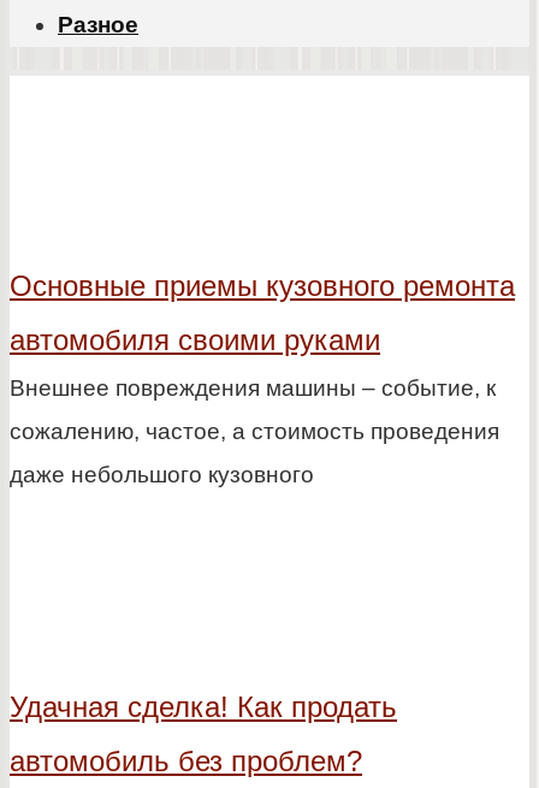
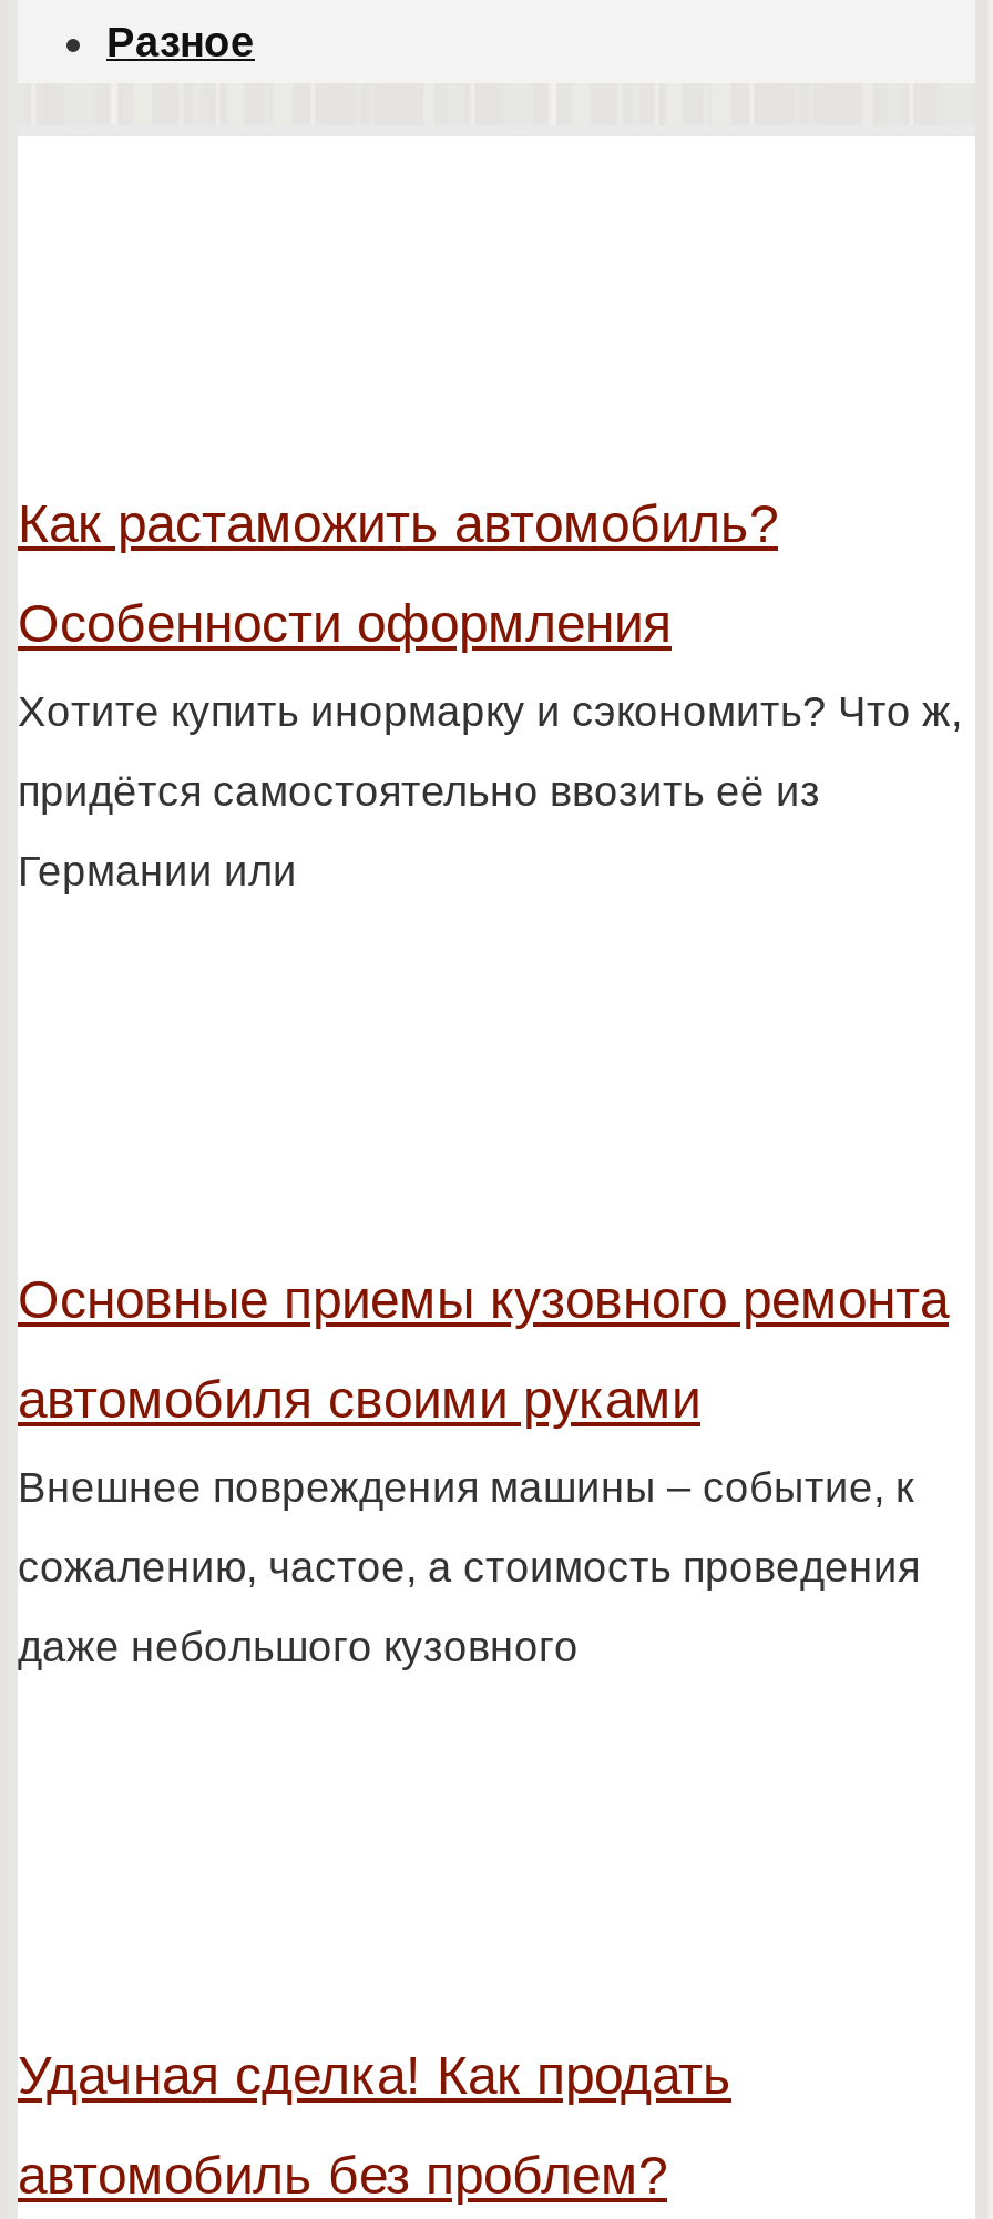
+ Как растаможить автомобиль?
+ Особенности оформления
+ Хотите купить инормарку и сэкономить? Что ж,
+ придётся самостоятельно ввозить её из
+ Германии или
